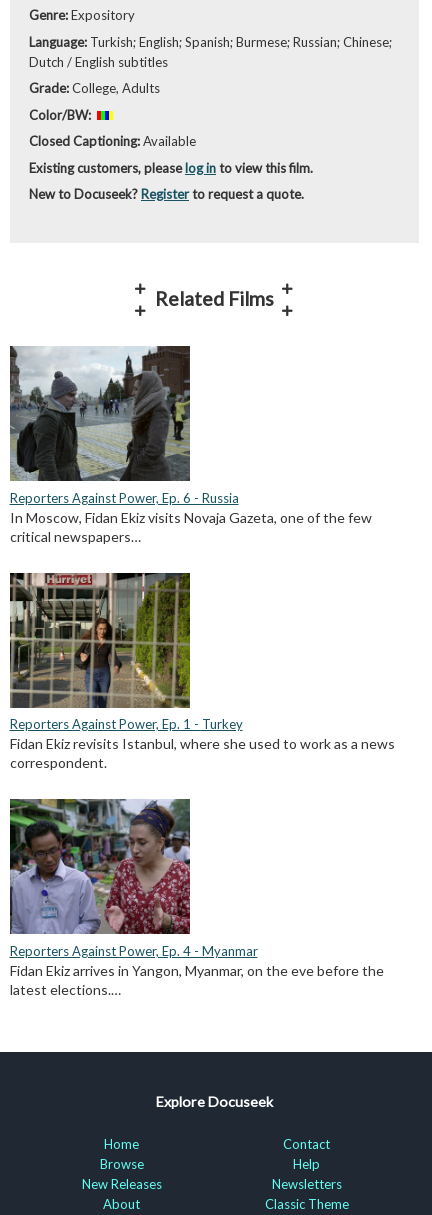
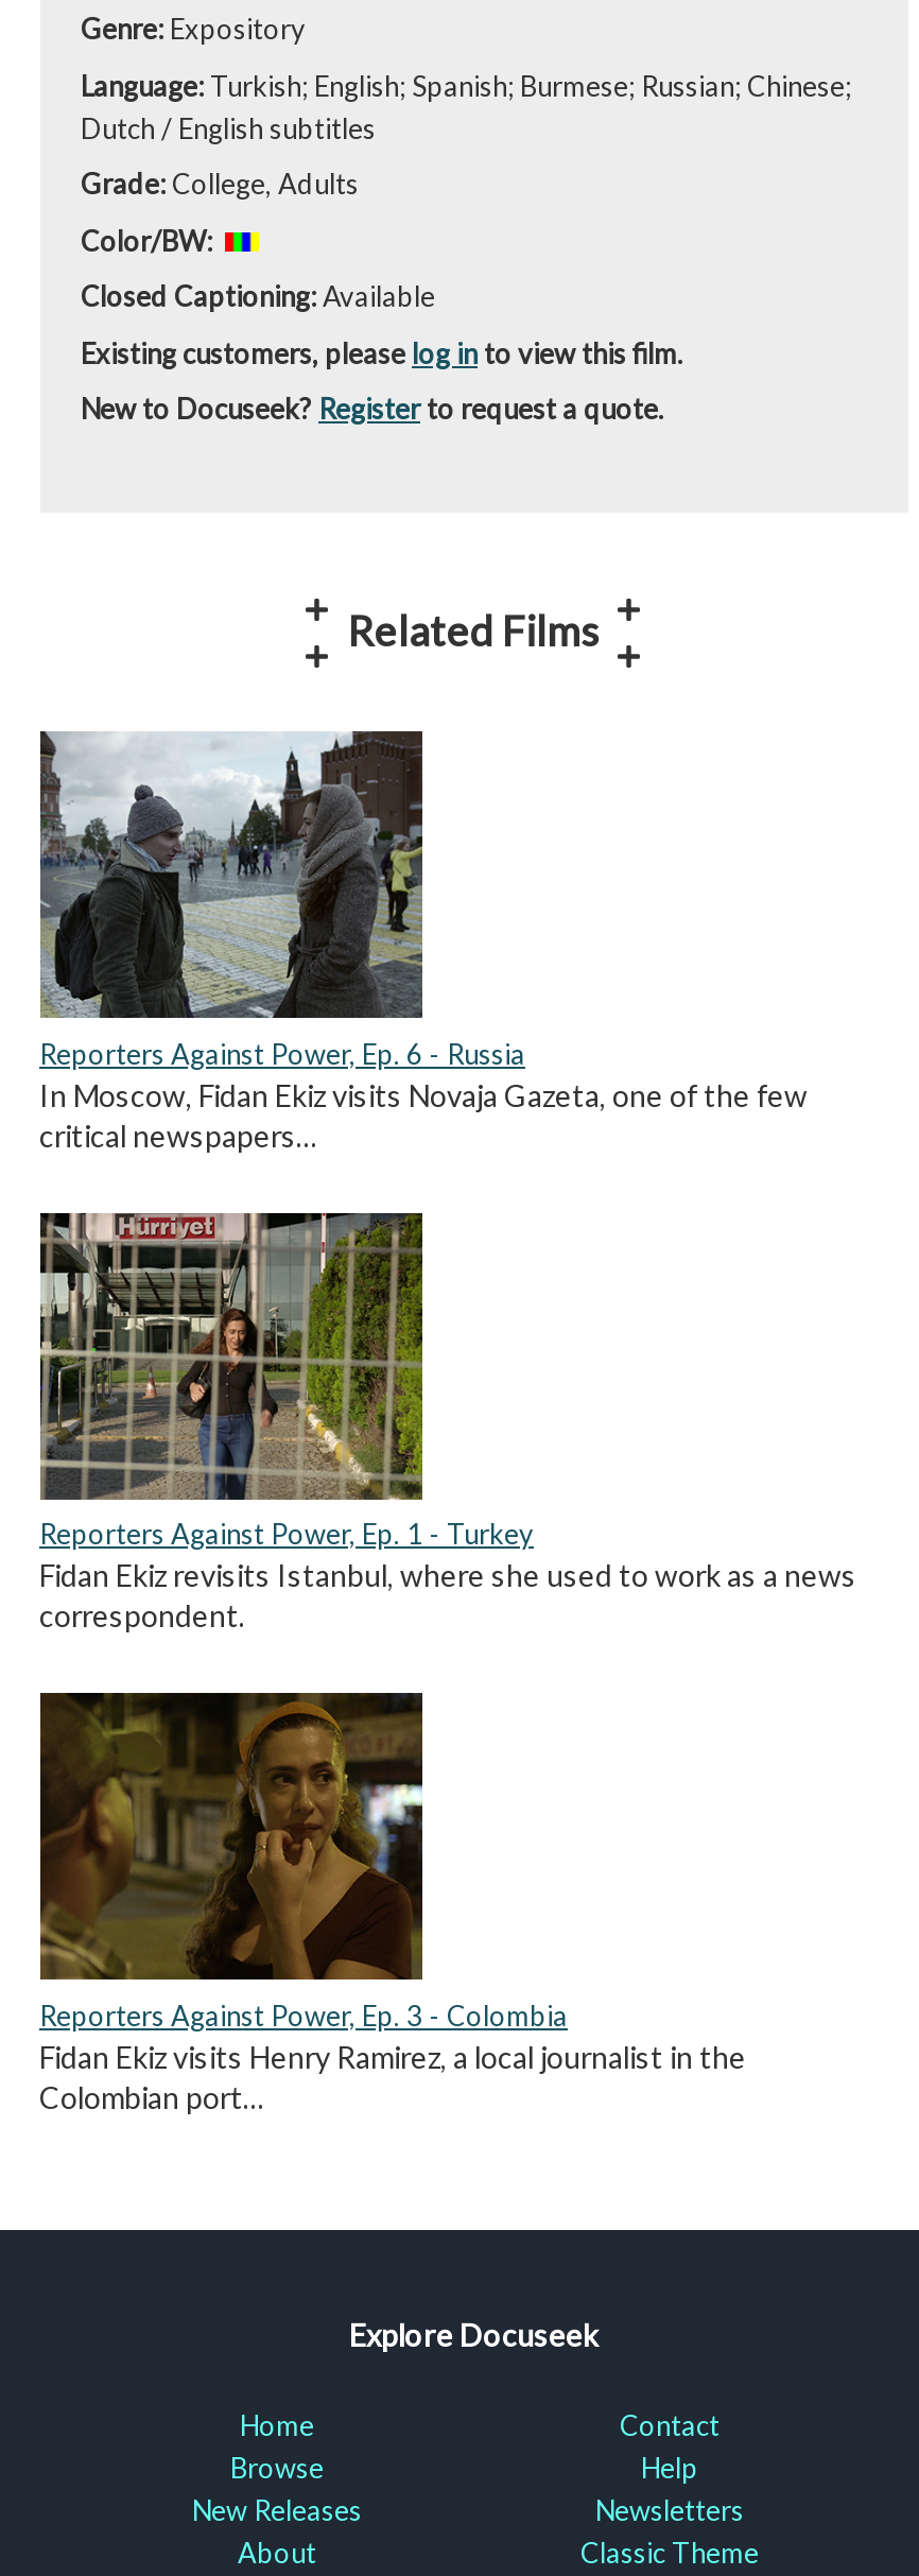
- [image]
- Reporters Against Power, Ep. 4 - Myanmar
- Fidan Ekiz arrives in Yangon, Myanmar, on the eve before the
- latest elections.…
+ [image]
+ Reporters Against Power, Ep. 3 - Colombia
+ Fidan Ekiz visits Henry Ramirez, a local journalist in the
+ Colombian port…
